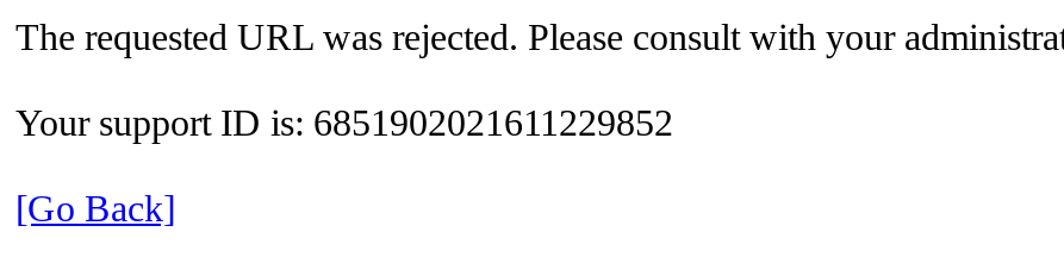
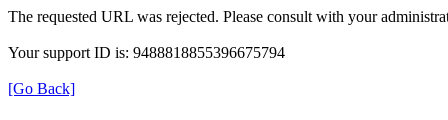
- Your support ID is: 6851902021611229852
+ Your support ID is: 9488818855396675794
